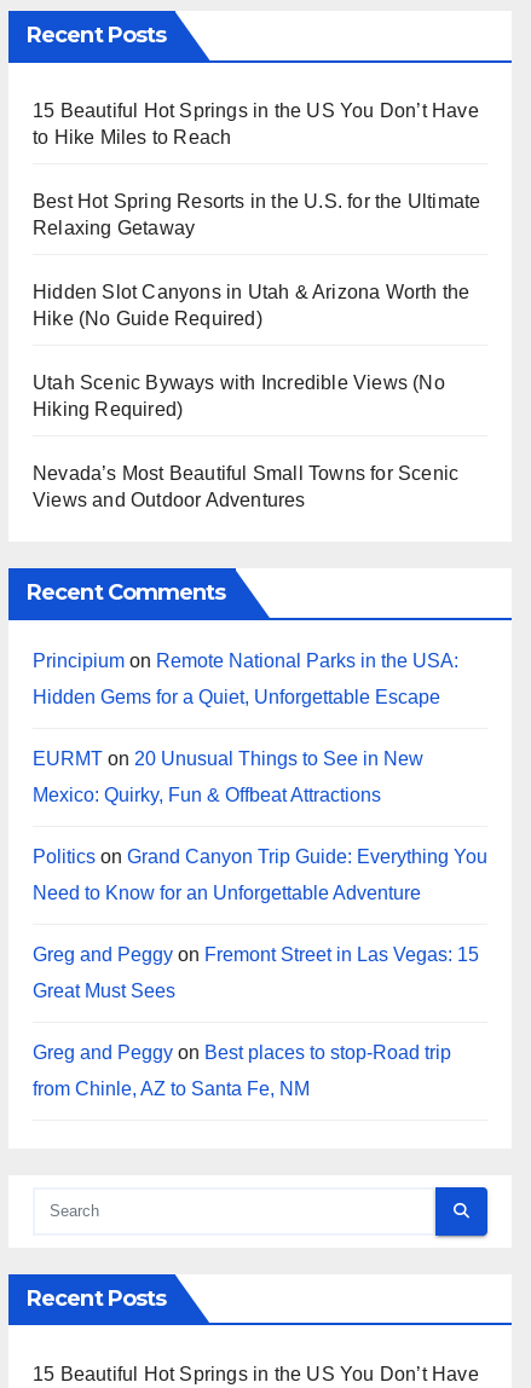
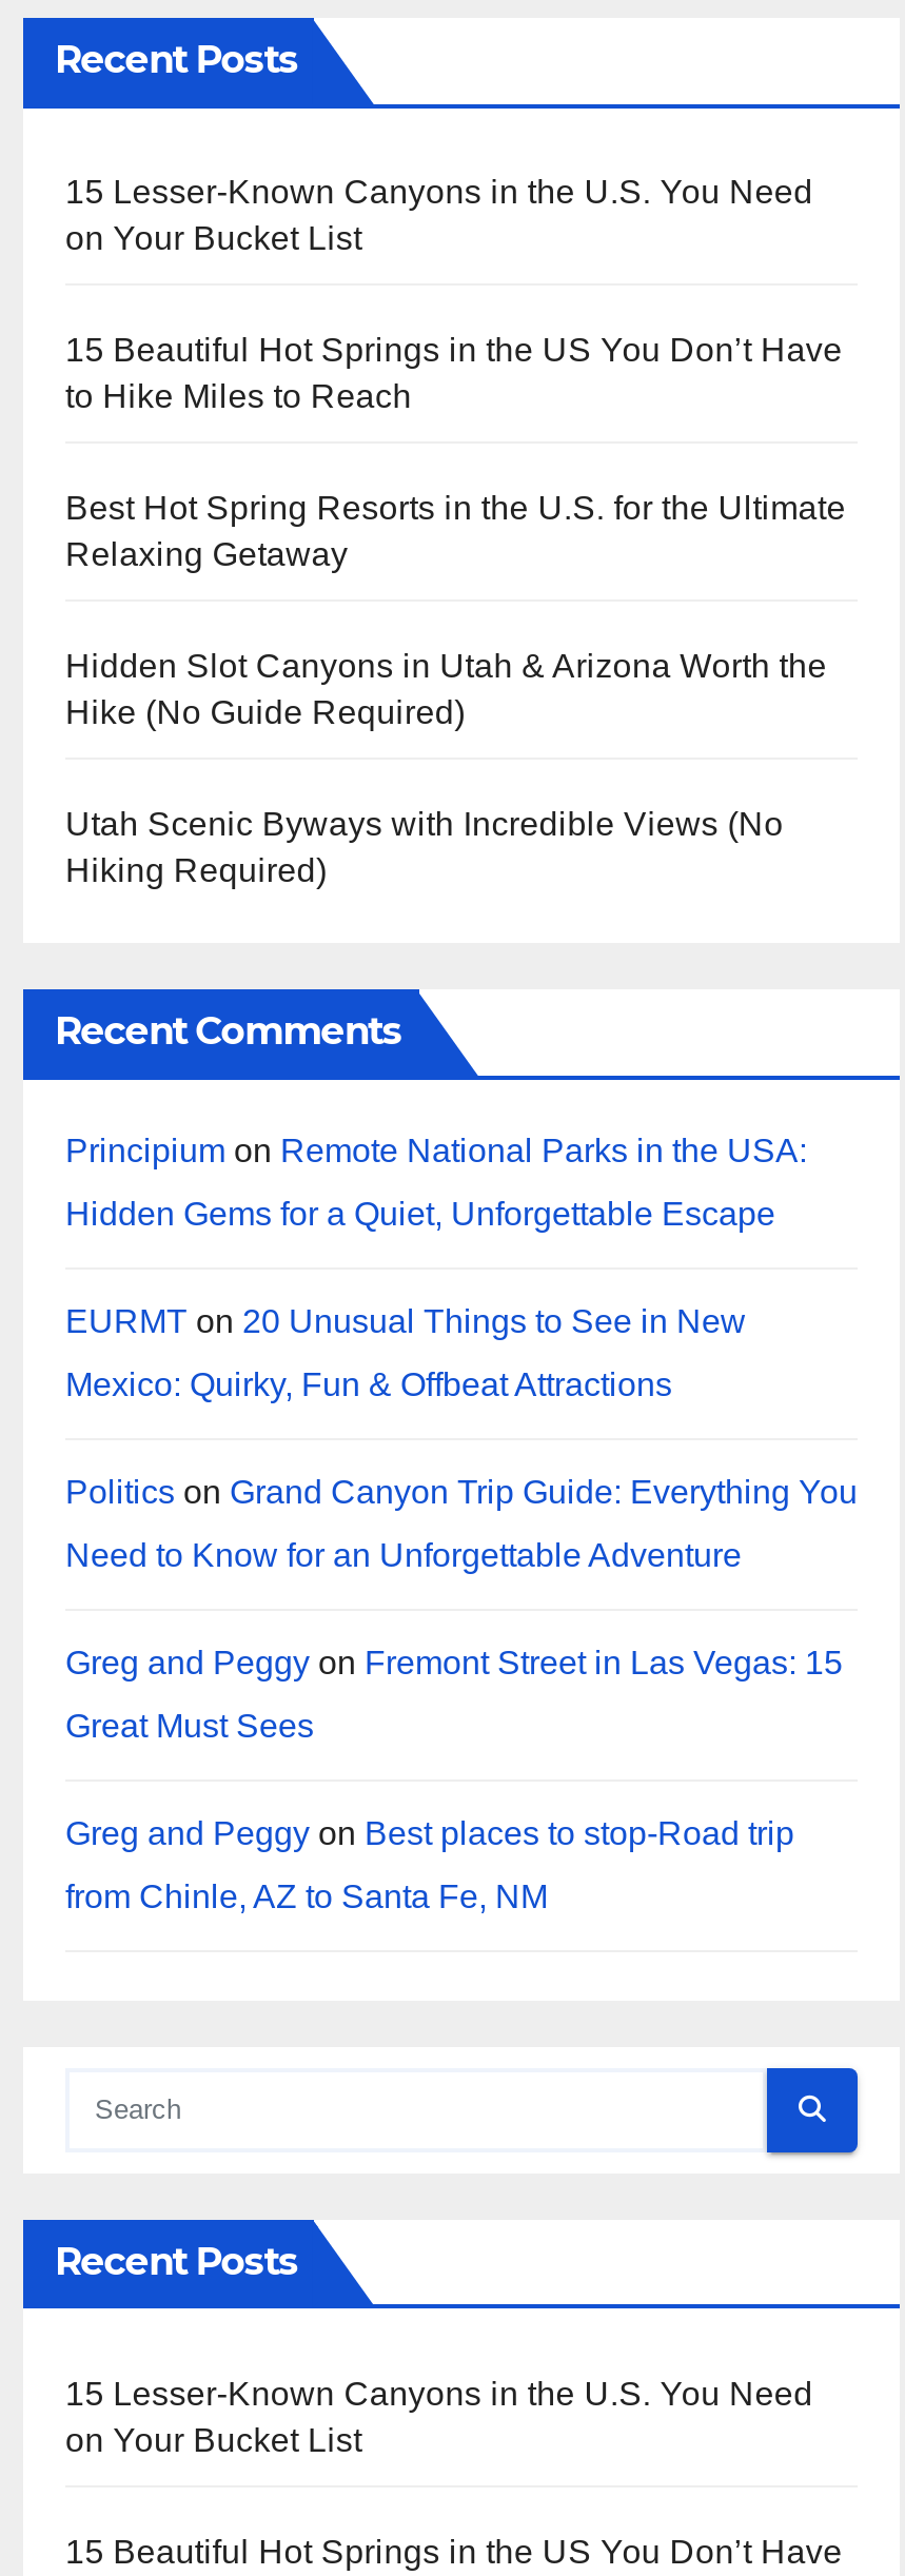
+ 15 Lesser-Known Canyons in the U.S. You Need
+ on Your Bucket List

- Nevada’s Most Beautiful Small Towns for Scenic
- Views and Outdoor Adventures

+ 15 Lesser-Known Canyons in the U.S. You Need
+ on Your Bucket List
